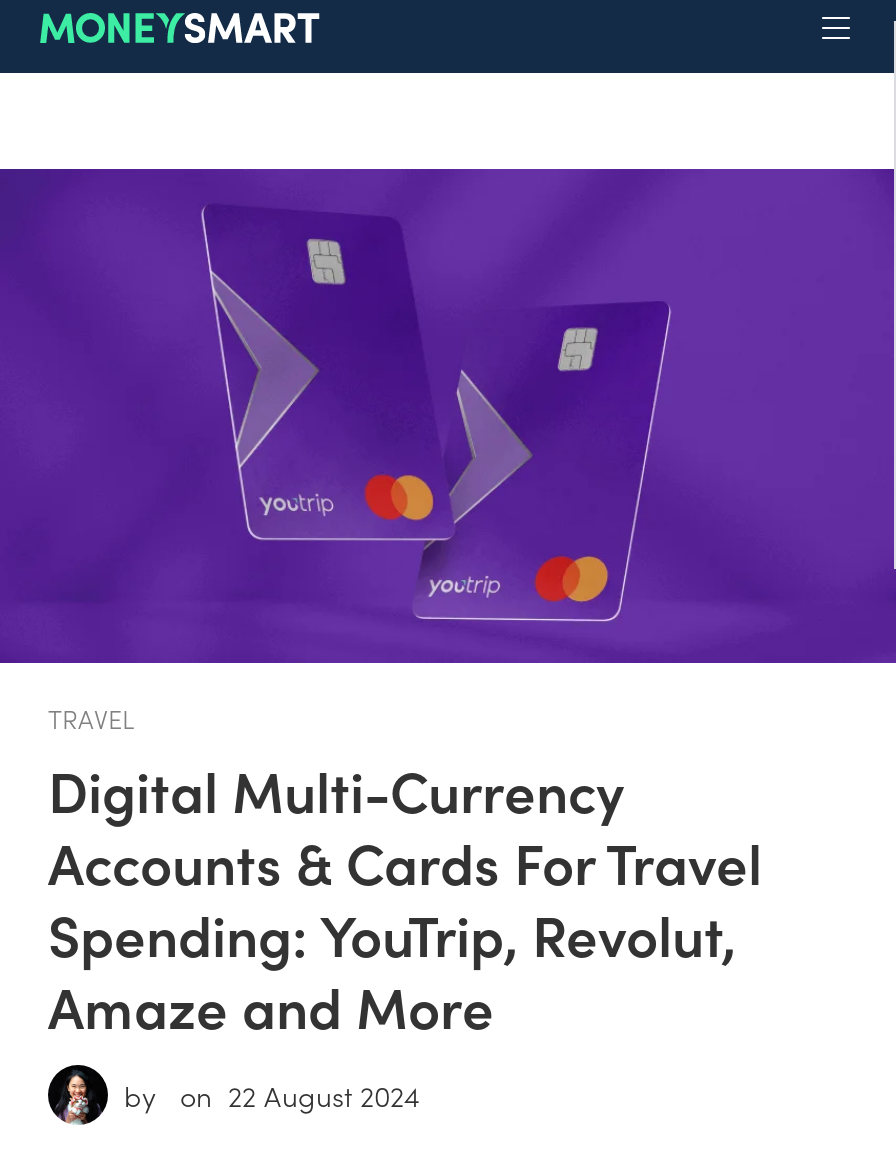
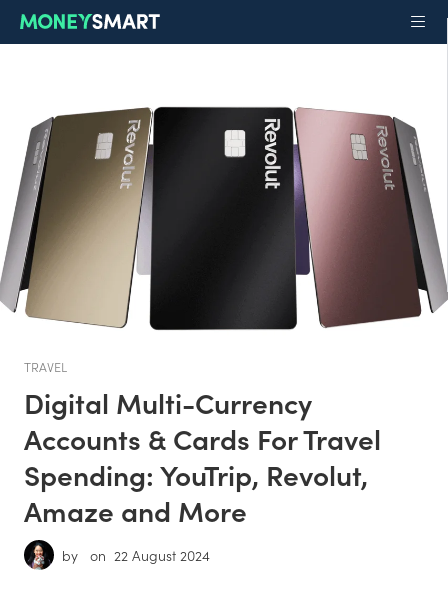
- [image]
+ [image]
